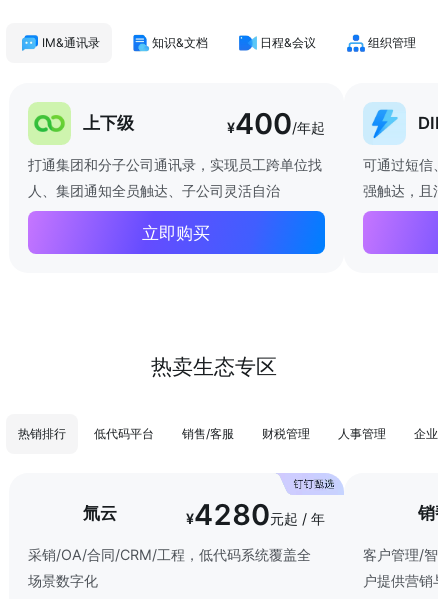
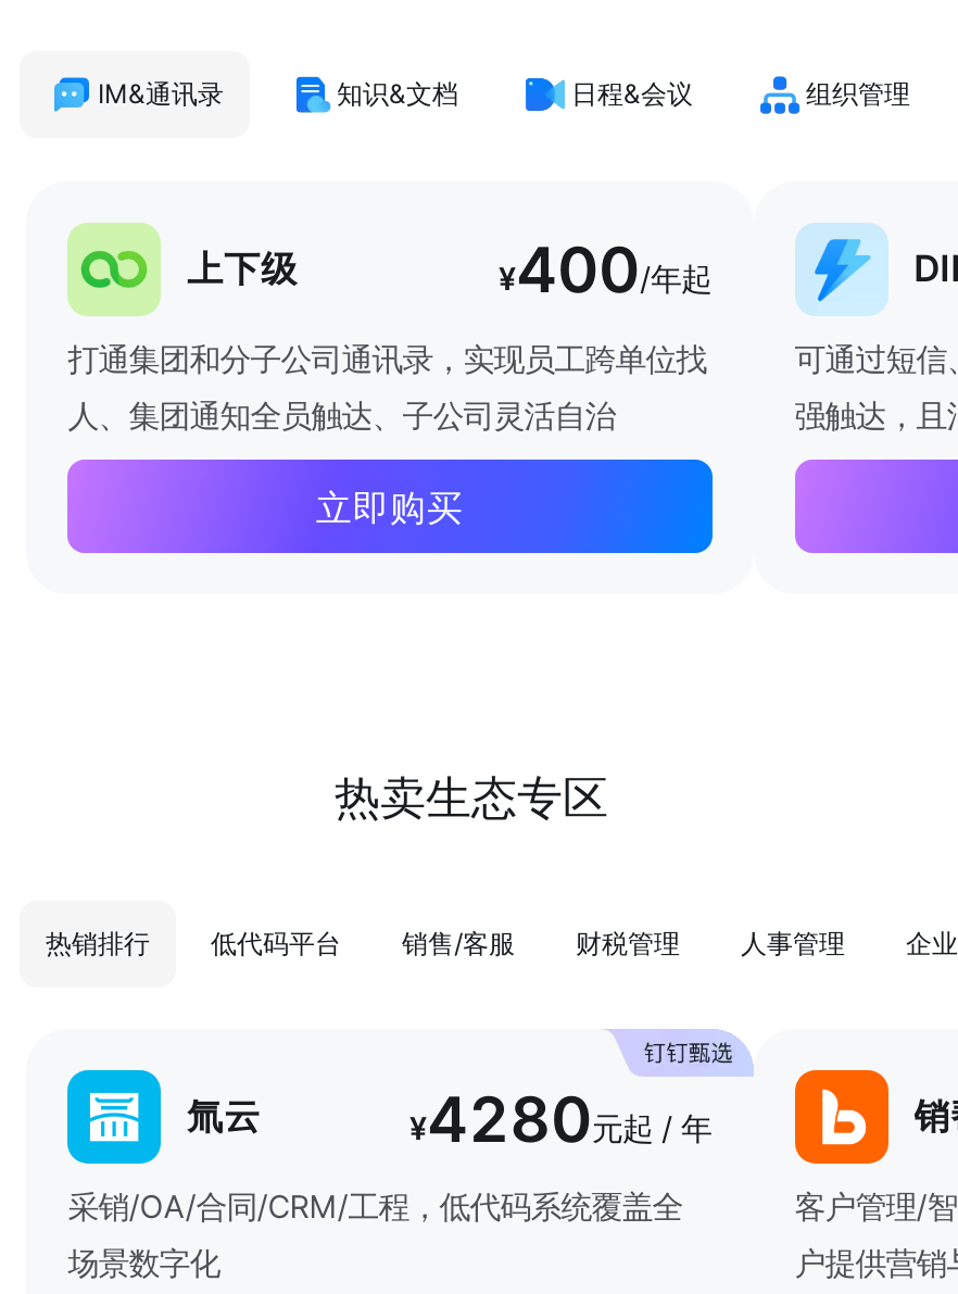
+ [image]

+ [image]
